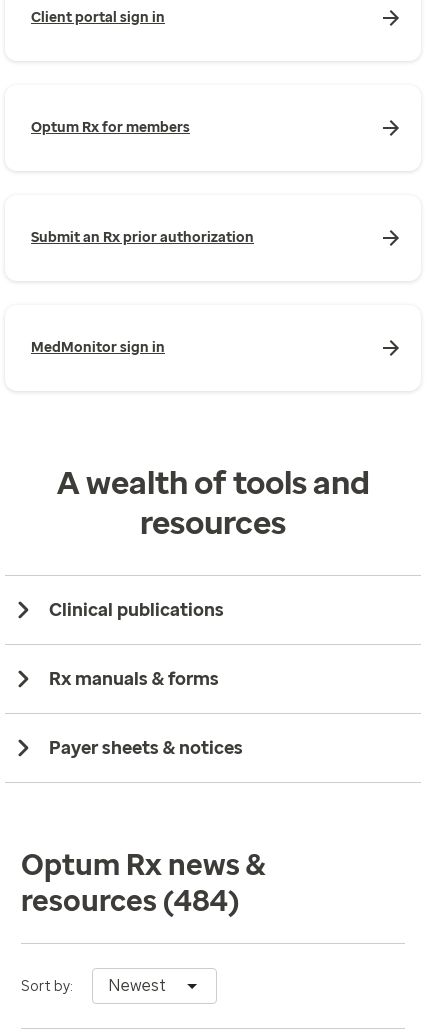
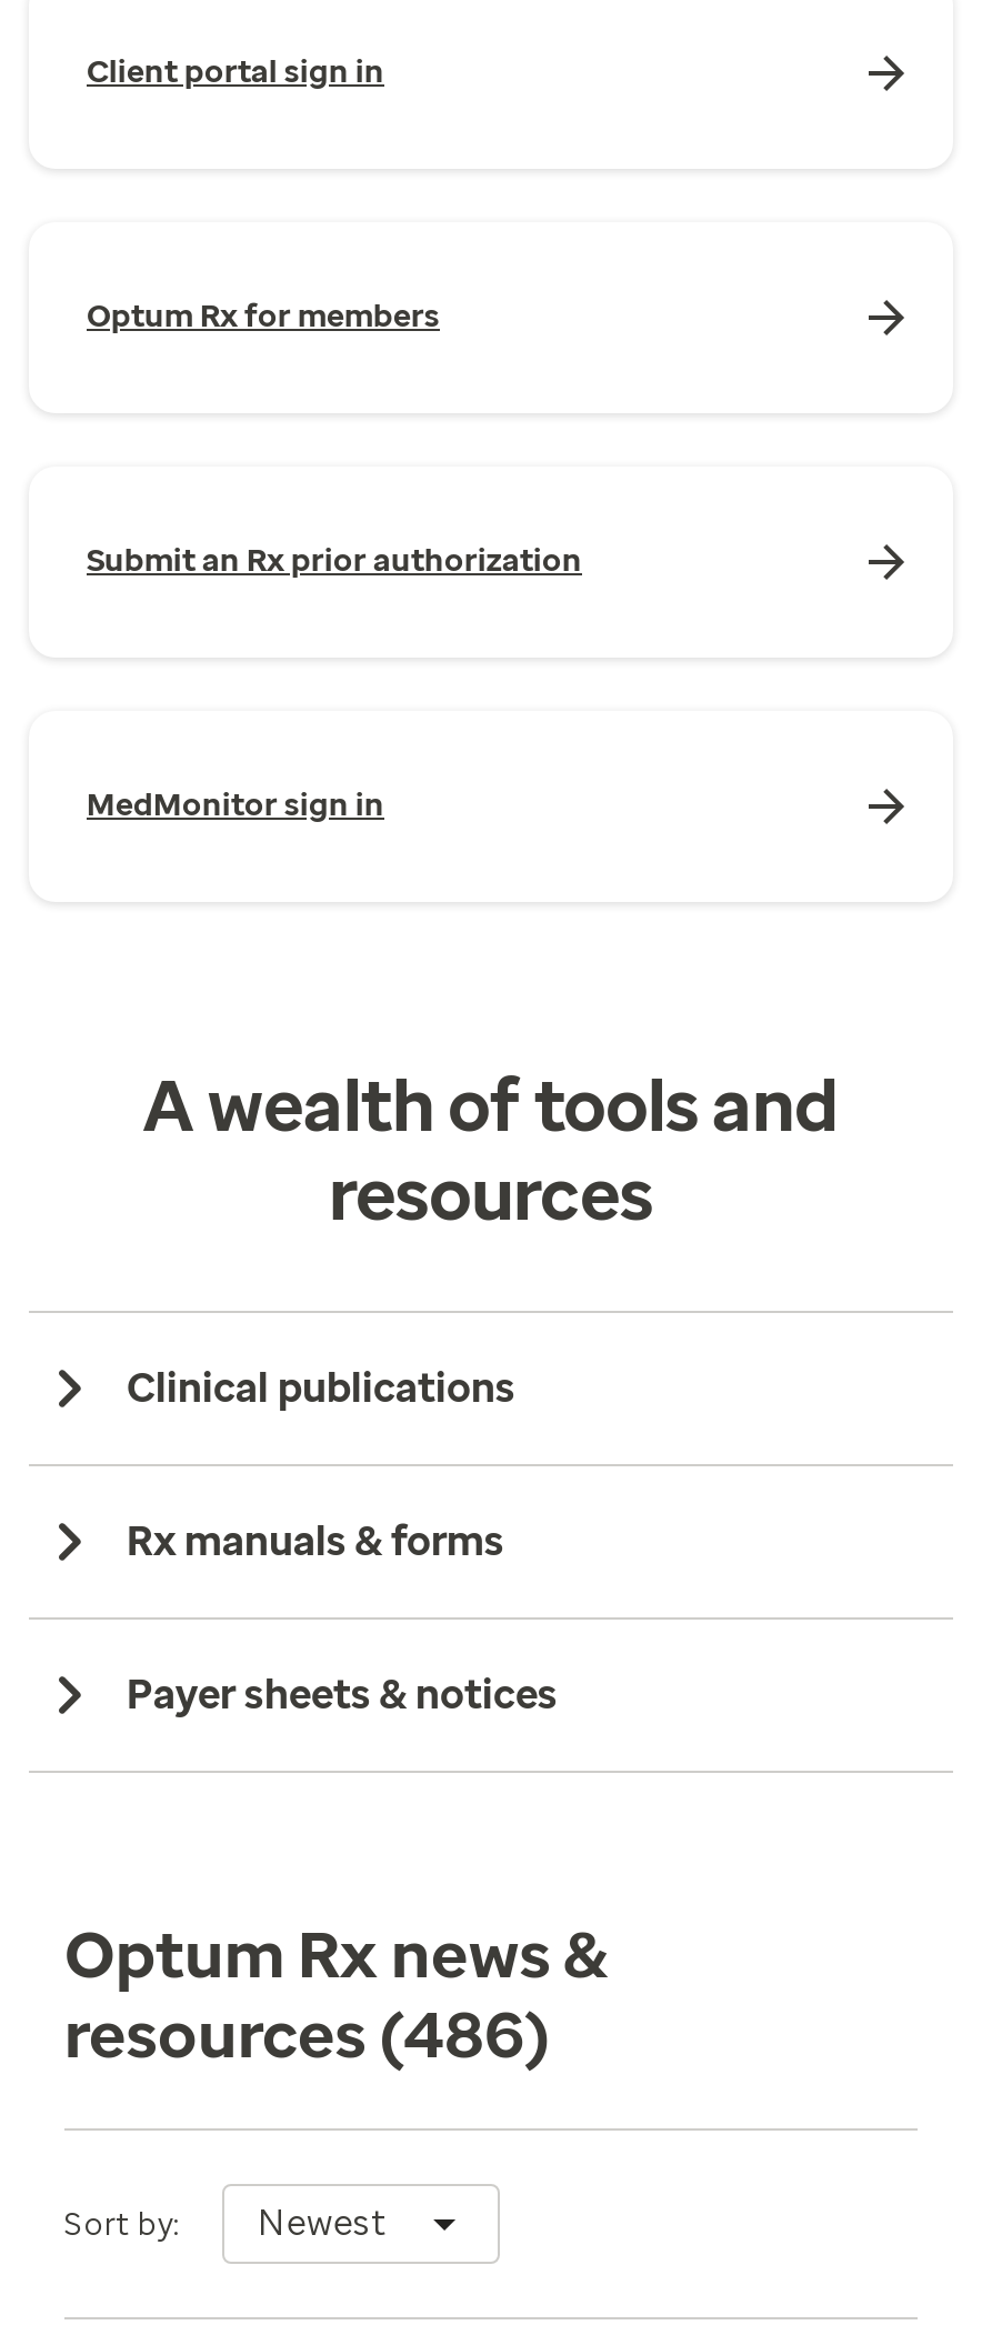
- resources (484)
+ resources (486)
